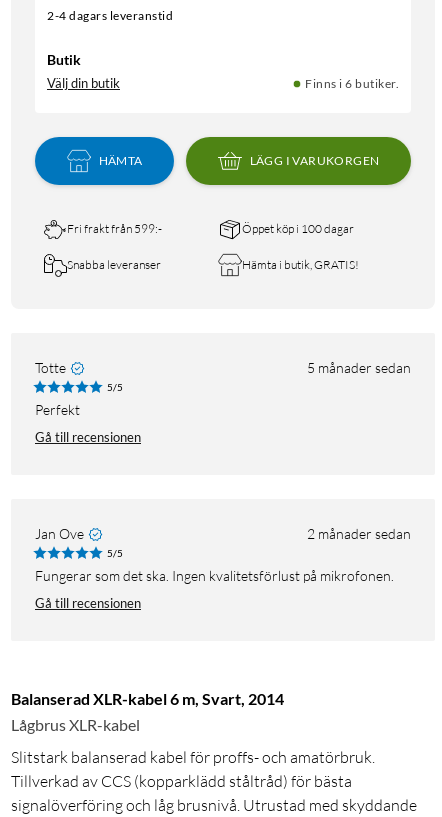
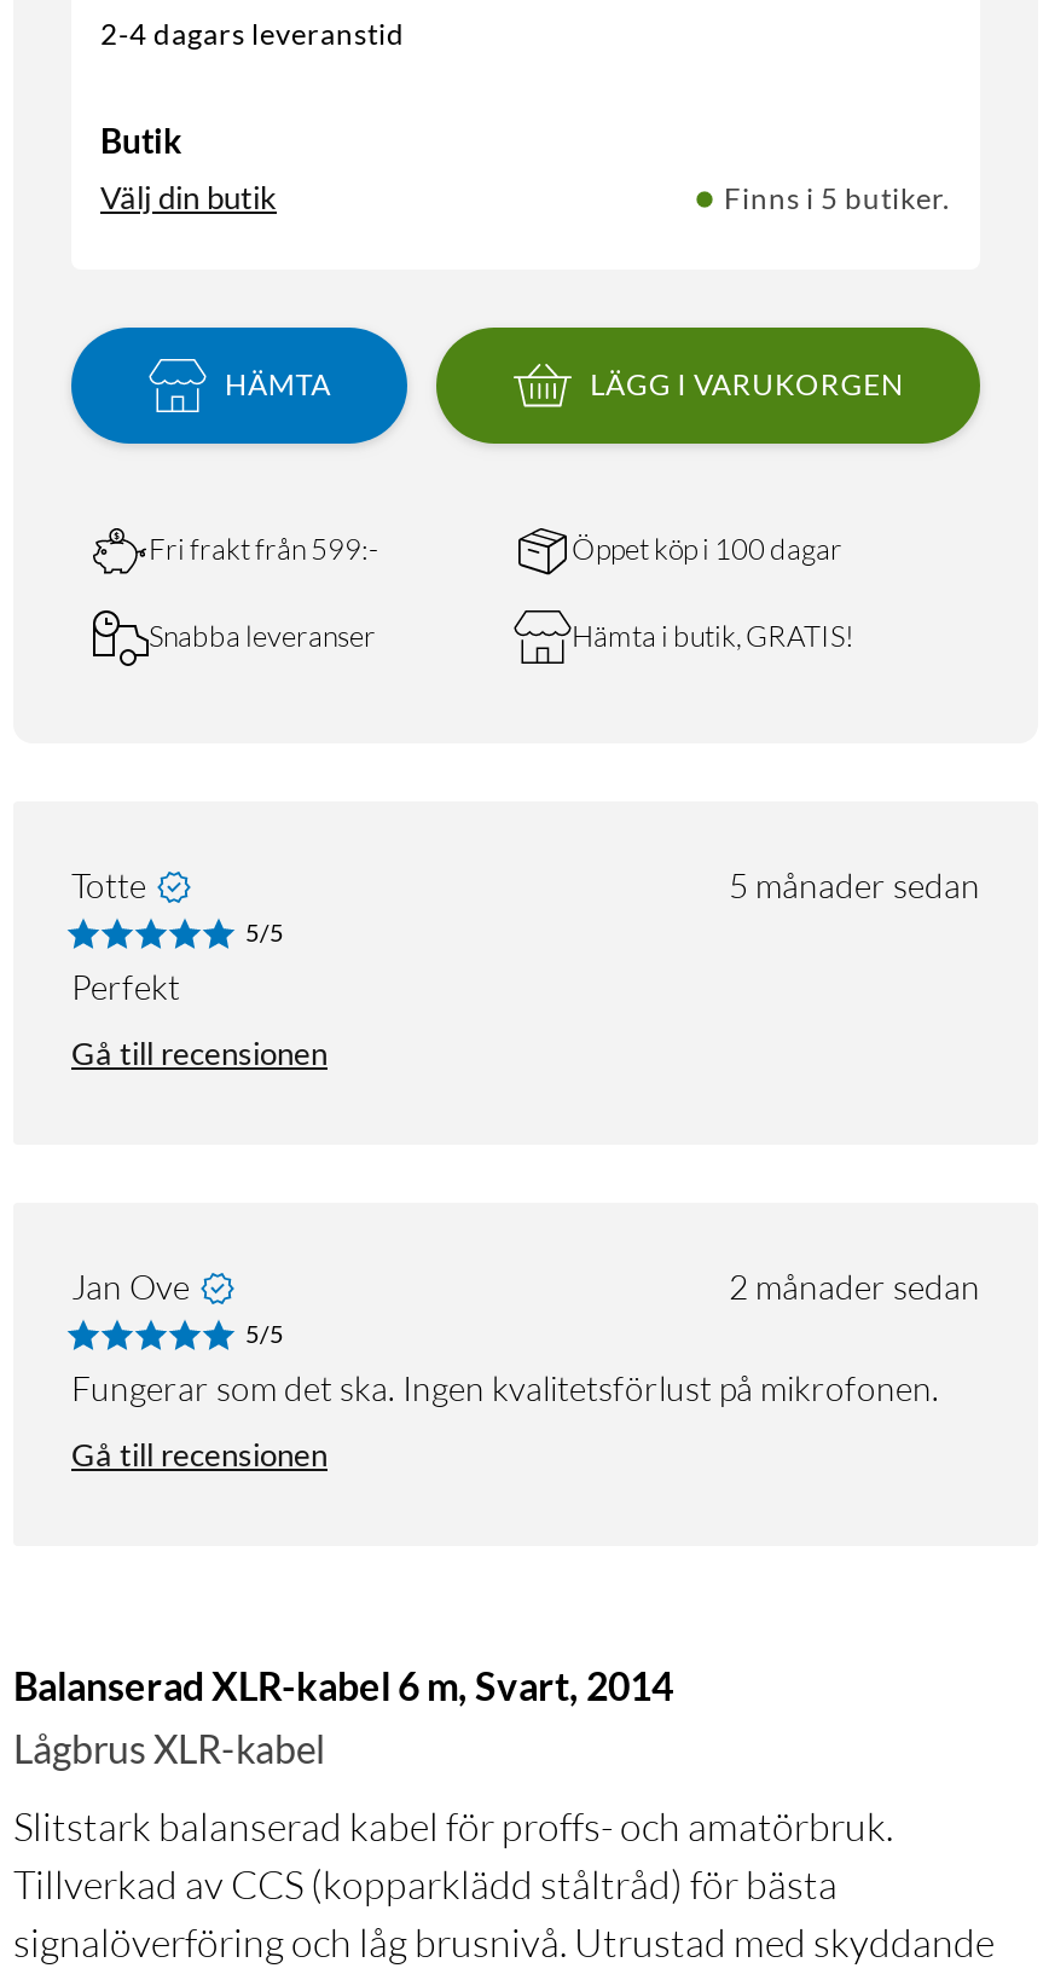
- Finns i 6 butiker.
+ Finns i 5 butiker.
